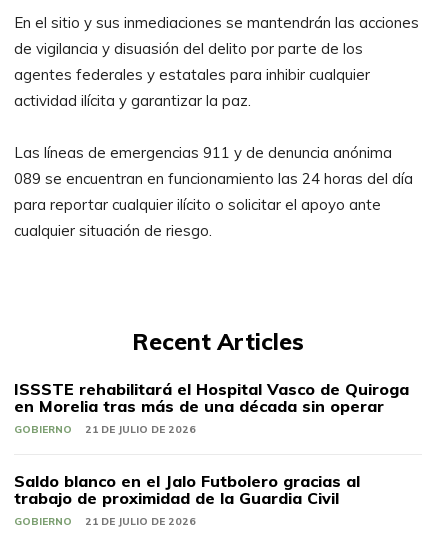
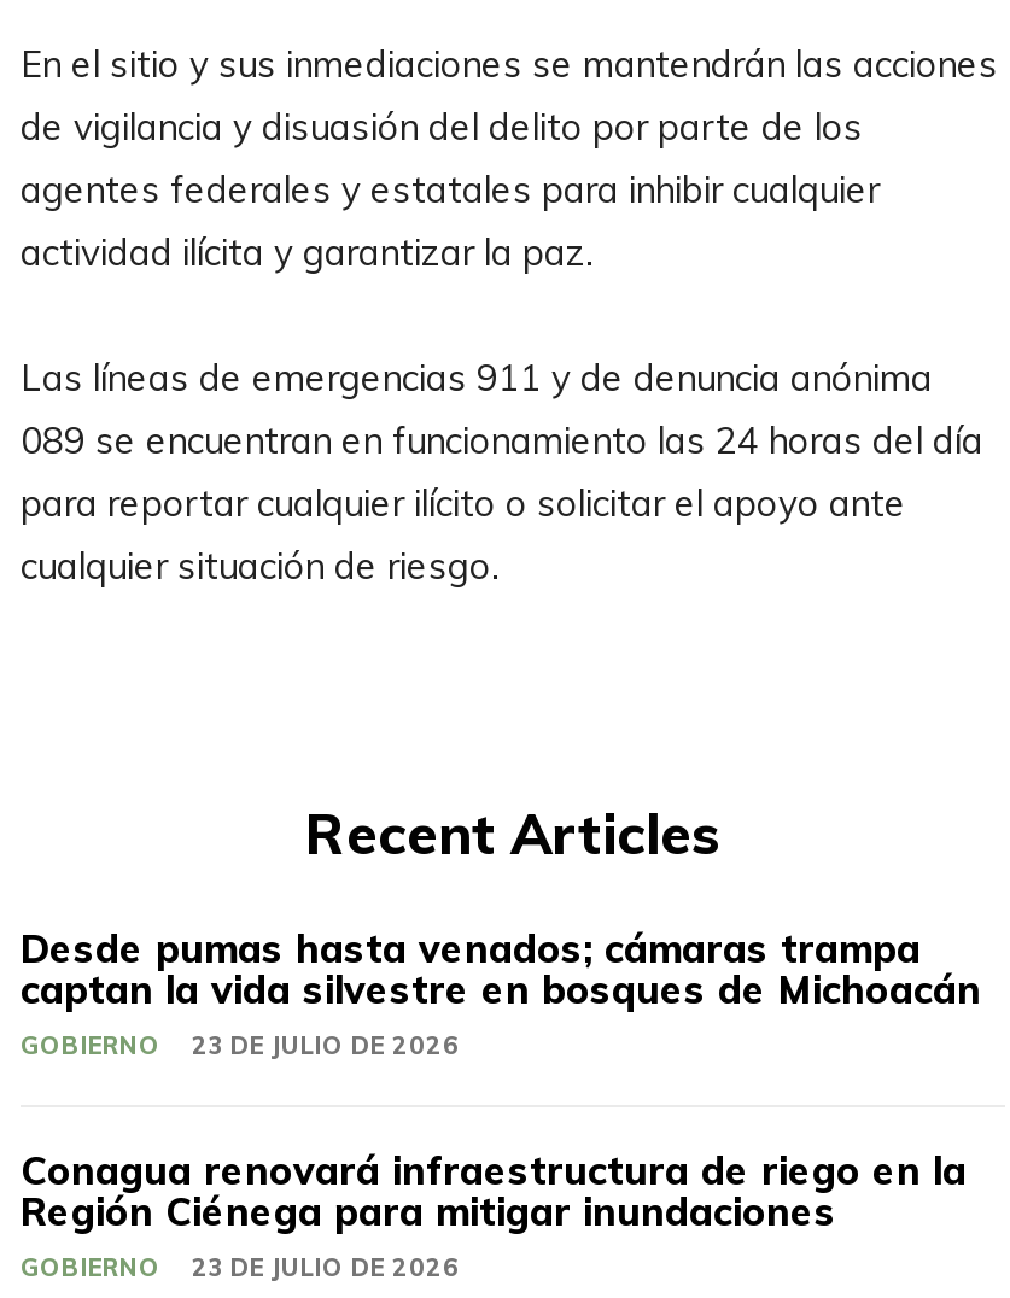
- ISSSTE rehabilitará el Hospital Vasco de Quiroga
- en Morelia tras más de una década sin operar
+ Desde pumas hasta venados; cámaras trampa
+ captan la vida silvestre en bosques de Michoacán

- GOBIERNO 21 DE JULIO DE 2026
+ GOBIERNO 23 DE JULIO DE 2026

- Saldo blanco en el Jalo Futbolero gracias al
- trabajo de proximidad de la Guardia Civil
+ Conagua renovará infraestructura de riego en la
+ Región Ciénega para mitigar inundaciones

- GOBIERNO 21 DE JULIO DE 2026
+ GOBIERNO 23 DE JULIO DE 2026
